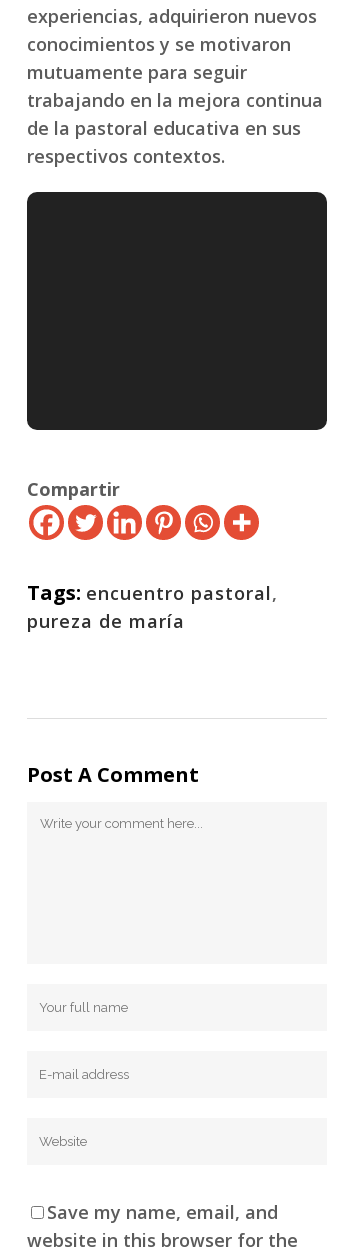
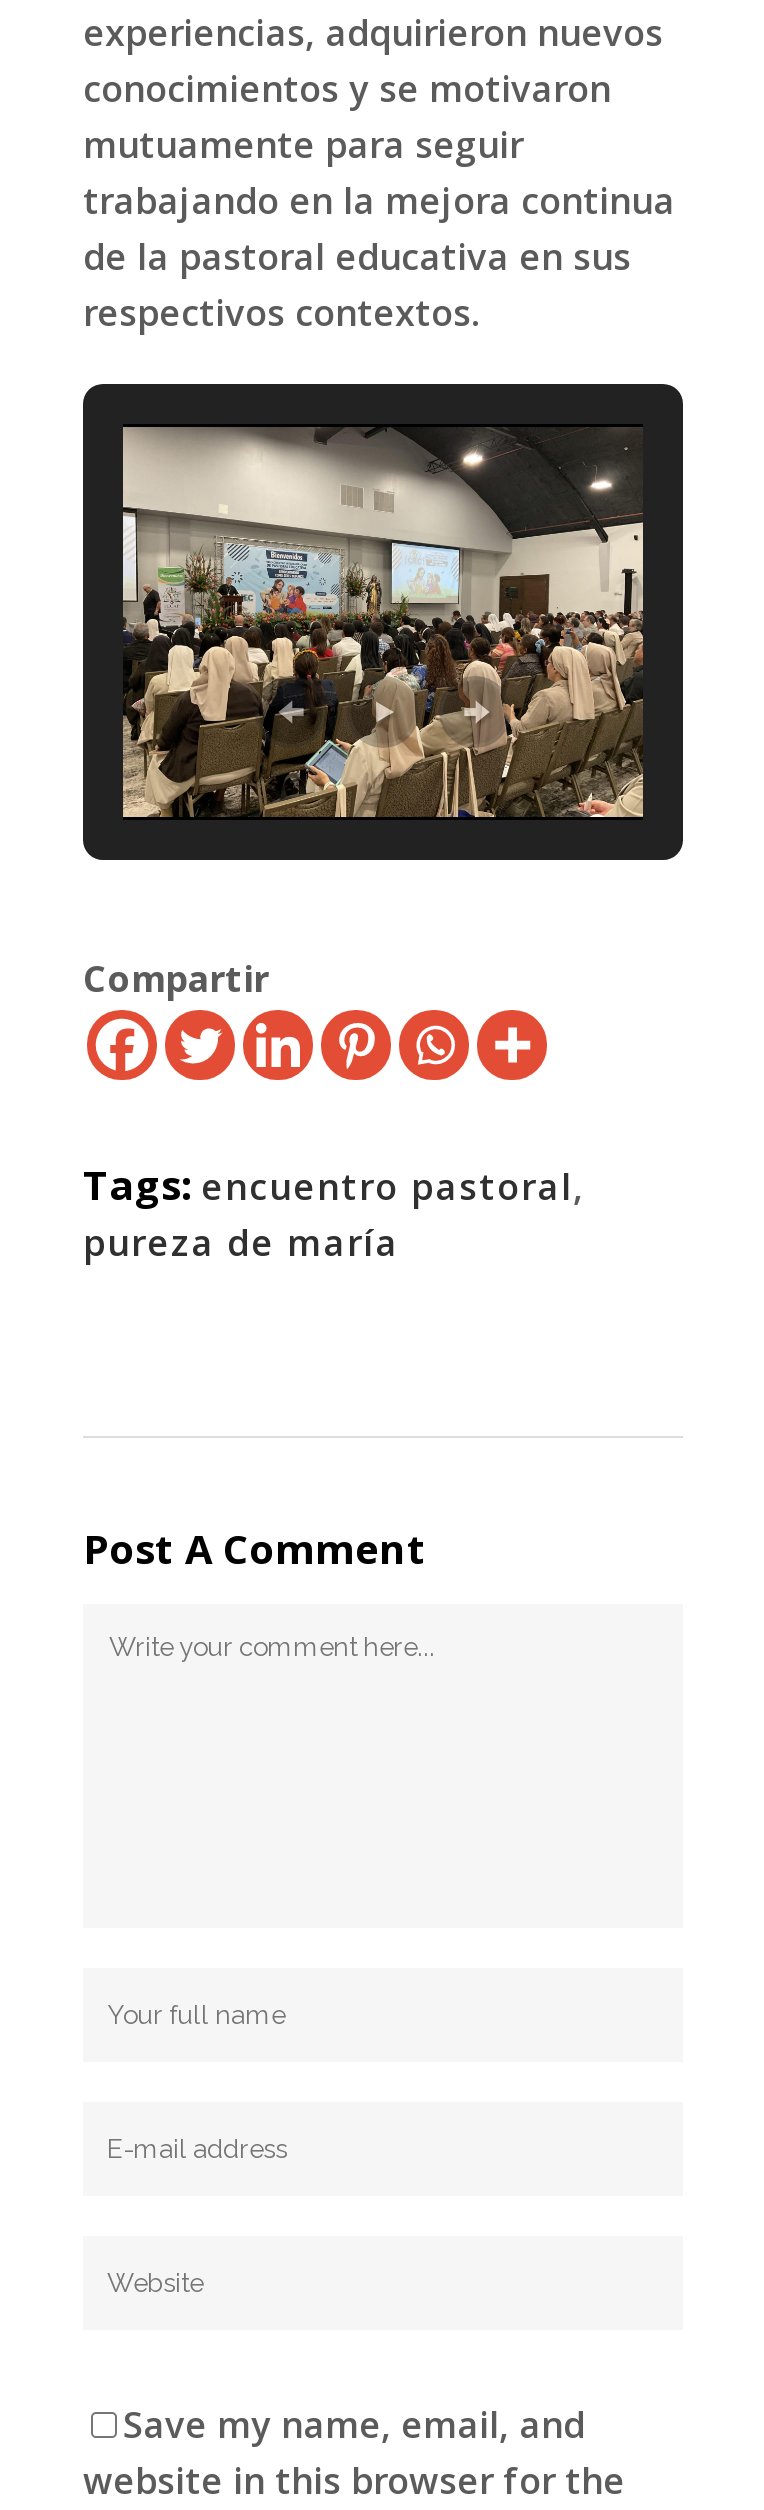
+ [image]
